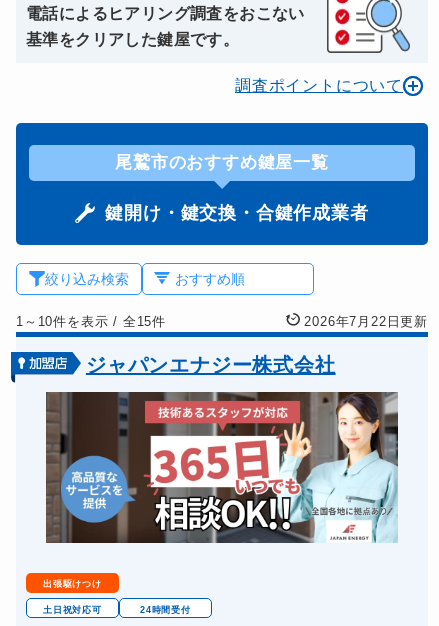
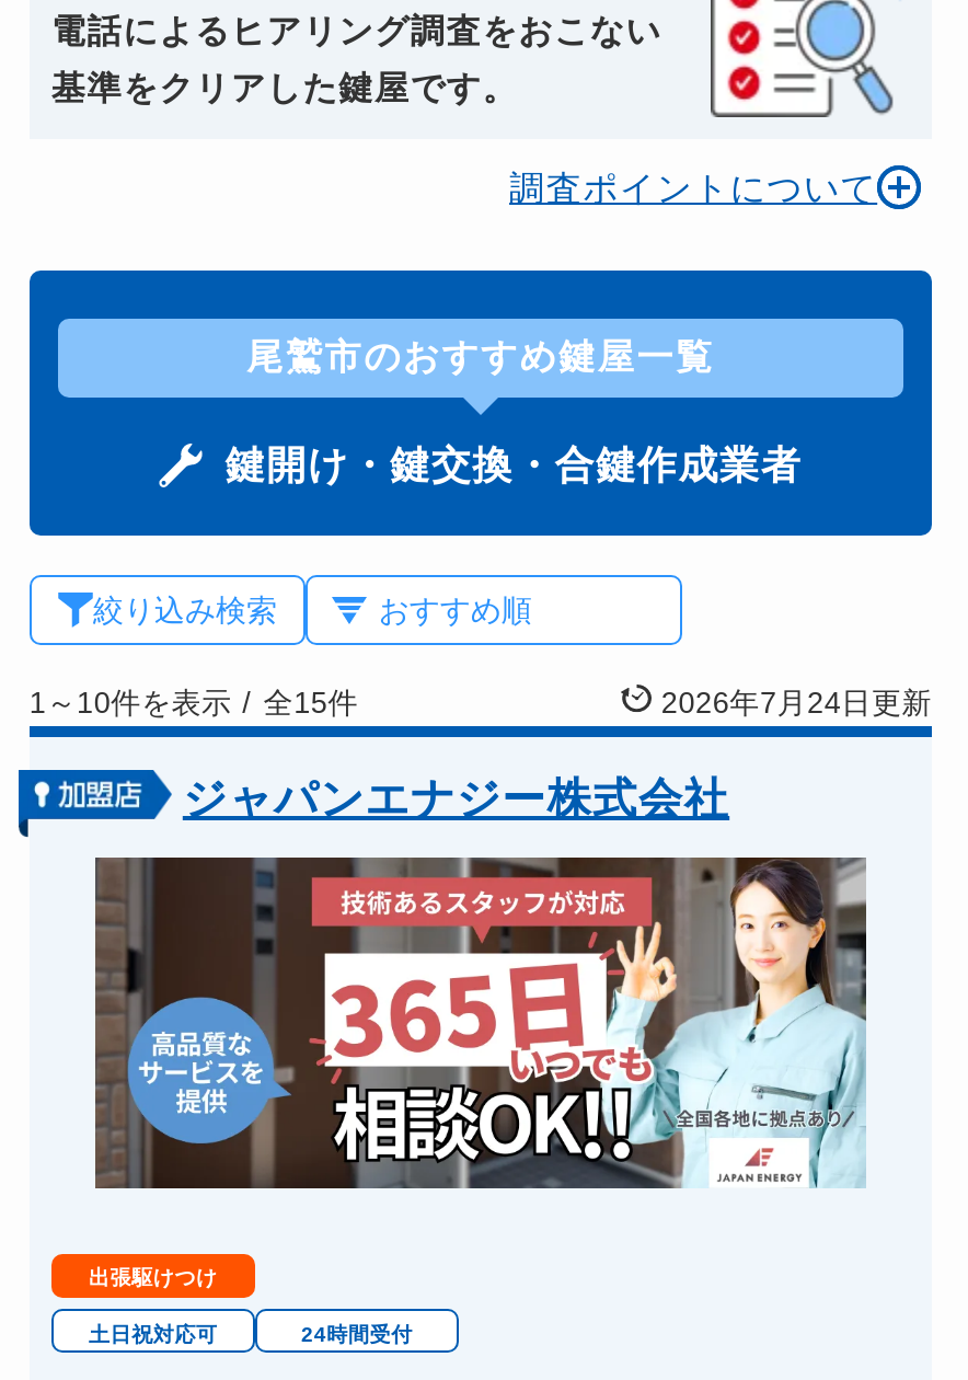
- 2026年7月22日更新
+ 2026年7月24日更新
